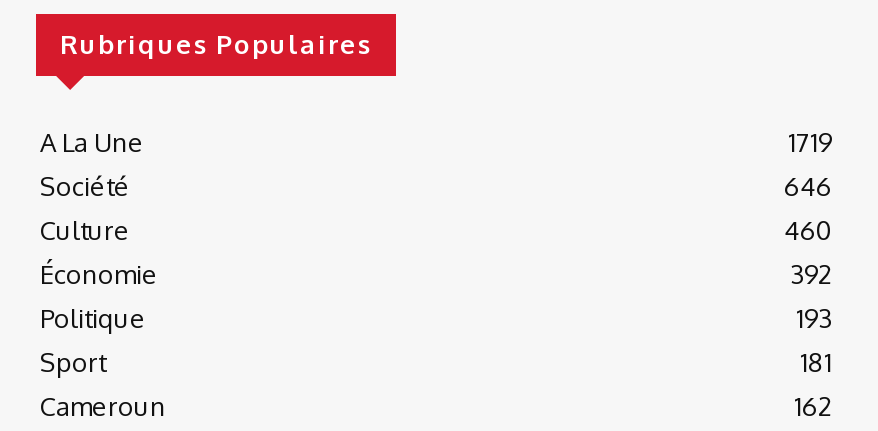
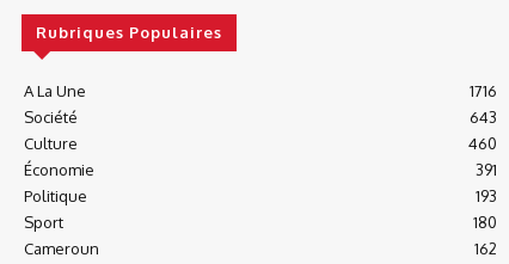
- 1719
+ 1716

- 646
+ 643

- 392
+ 391

- 181
+ 180
